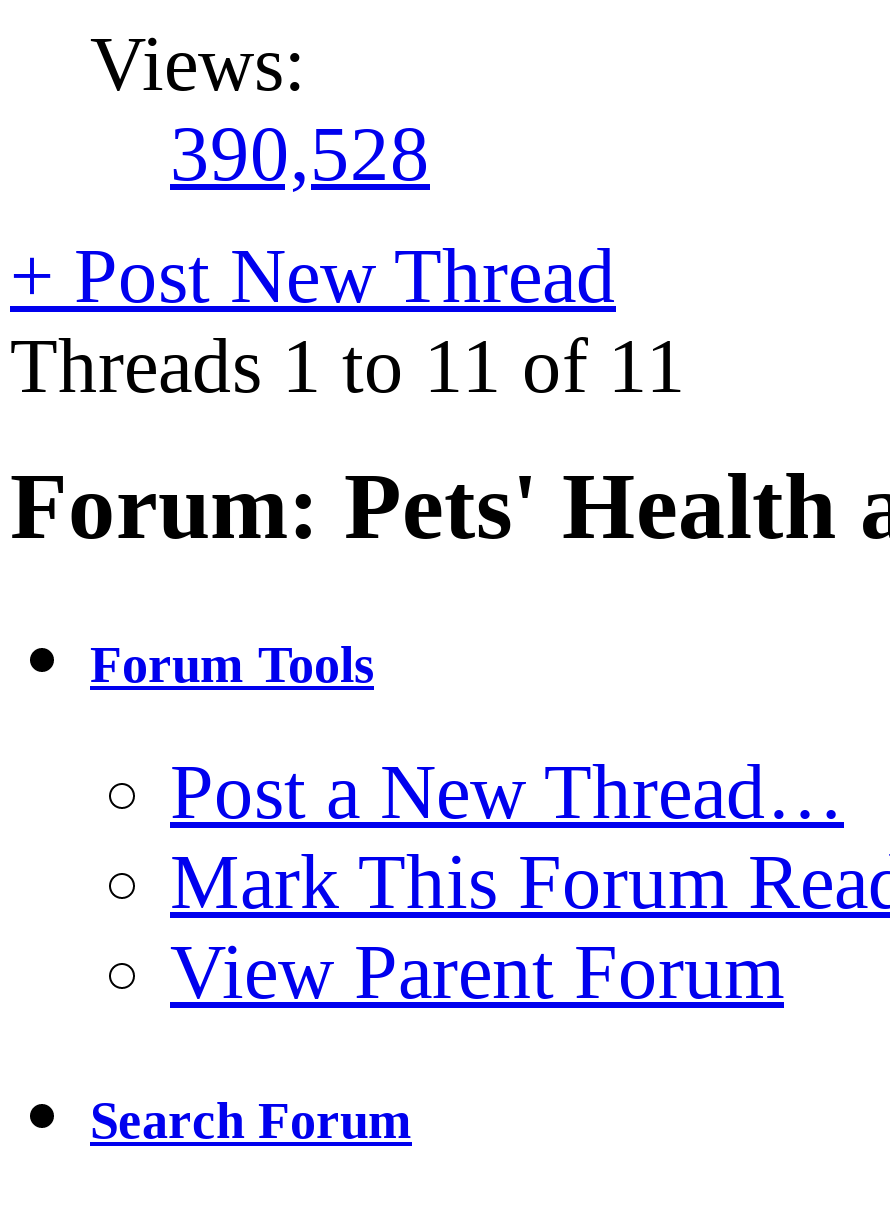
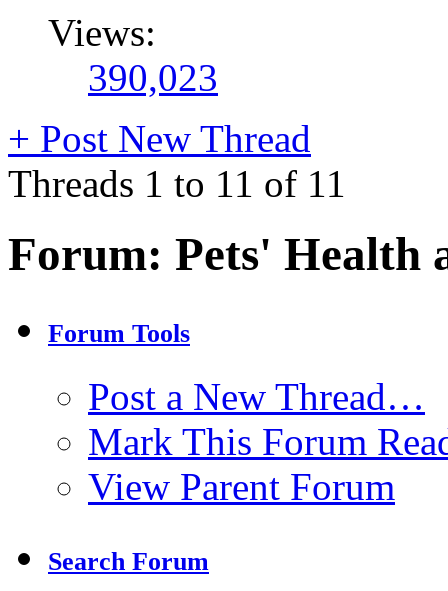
- 390,528
+ 390,023
